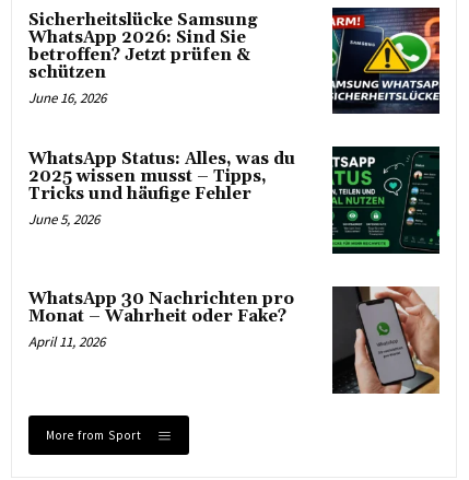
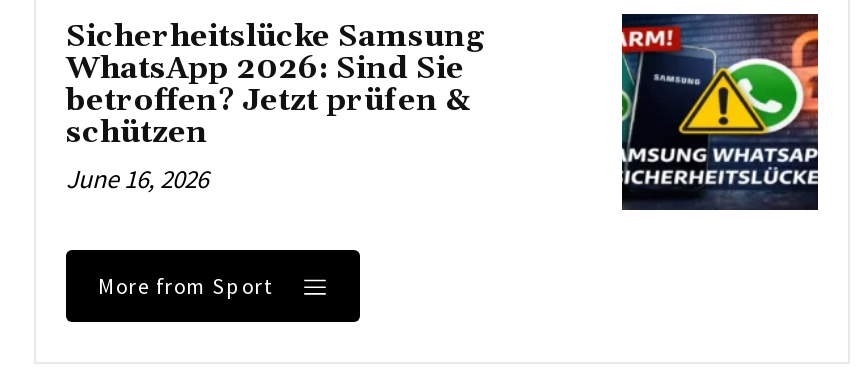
- [image]
- WhatsApp Status: Alles, was du
- 2025 wissen musst – Tipps,
- Tricks und häufige Fehler
- June 5, 2026

- [image]
- WhatsApp 30 Nachrichten pro
- Monat – Wahrheit oder Fake?
- April 11, 2026
